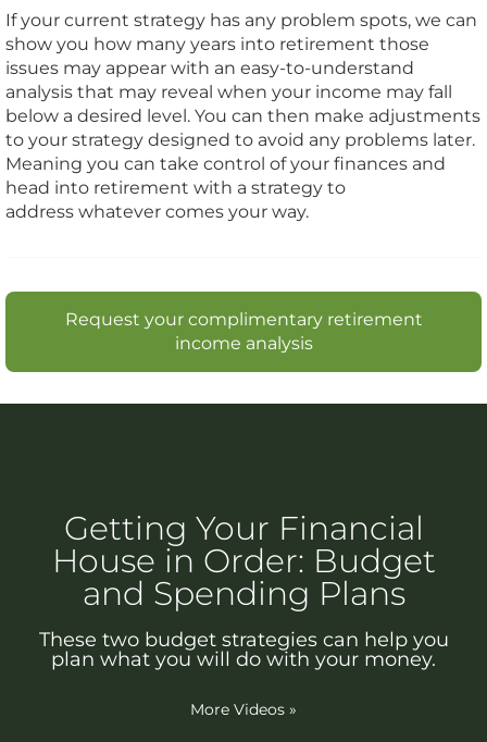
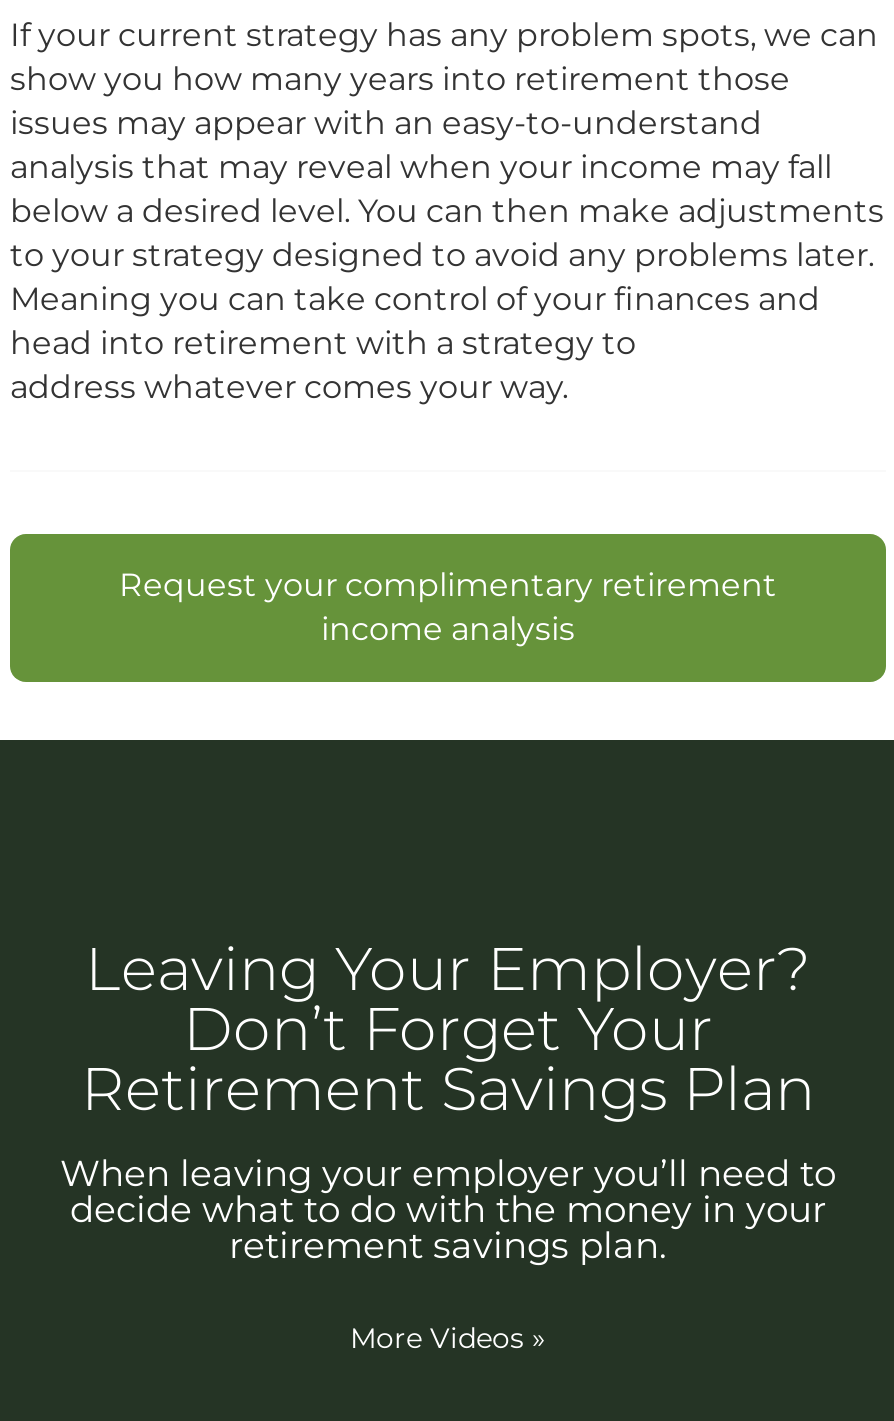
- Getting Your Financial
- House in Order: Budget
- and Spending Plans
- These two budget strategies can help you
- plan what you will do with your money.
+ Leaving Your Employer?
+ Don’t Forget Your
+ Retirement Savings Plan
+ When leaving your employer you’ll need to
+ decide what to do with the money in your
+ retirement savings plan.
